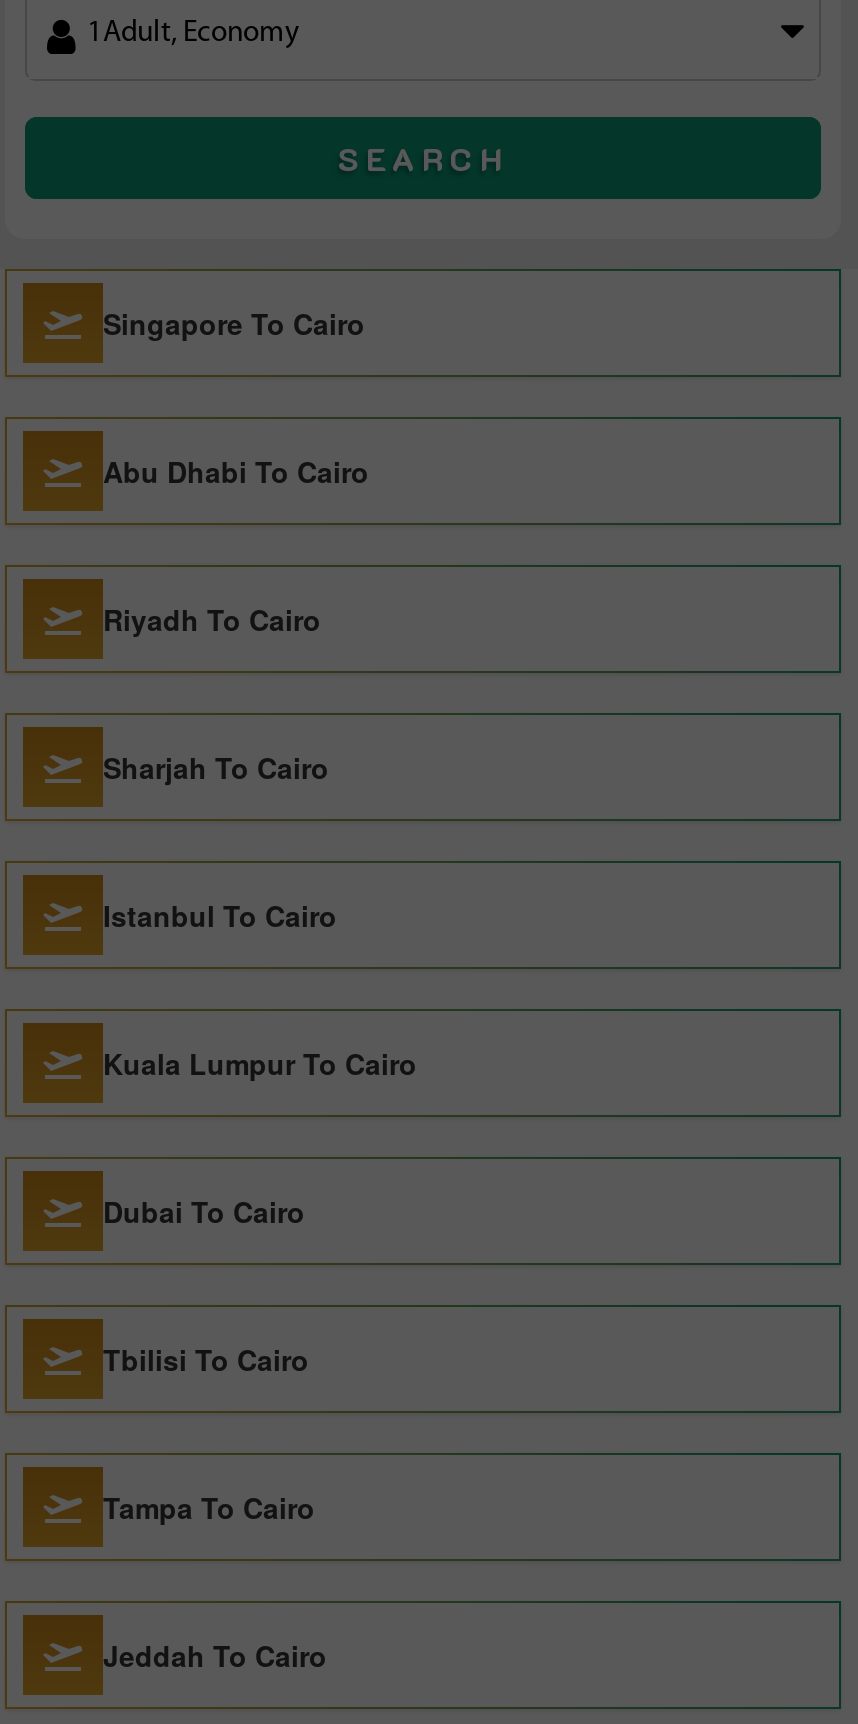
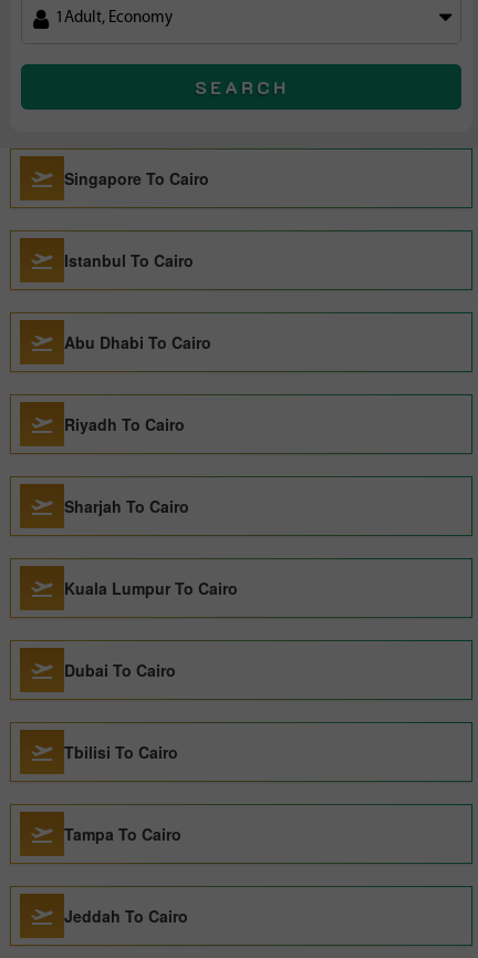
moved down: Abu Dhabi To Cairo | Riyadh To Cairo | Sharjah To Cairo

moved up: Istanbul To Cairo
